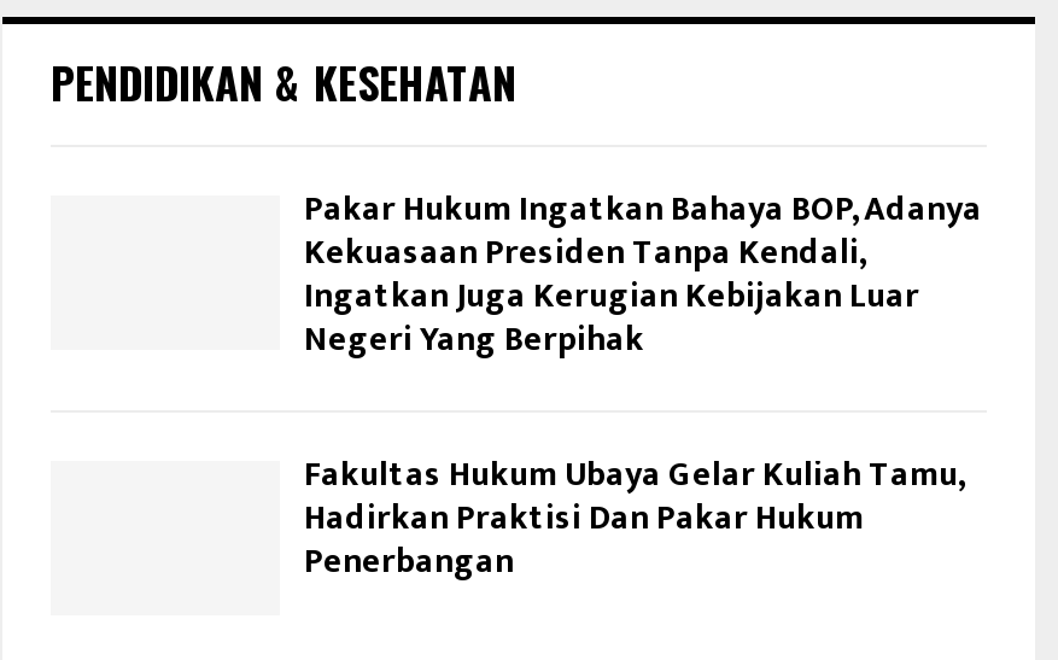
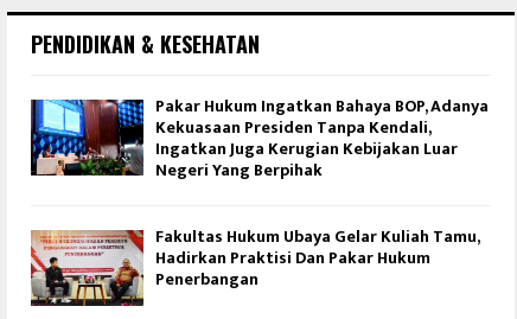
+ [image]

+ [image]
